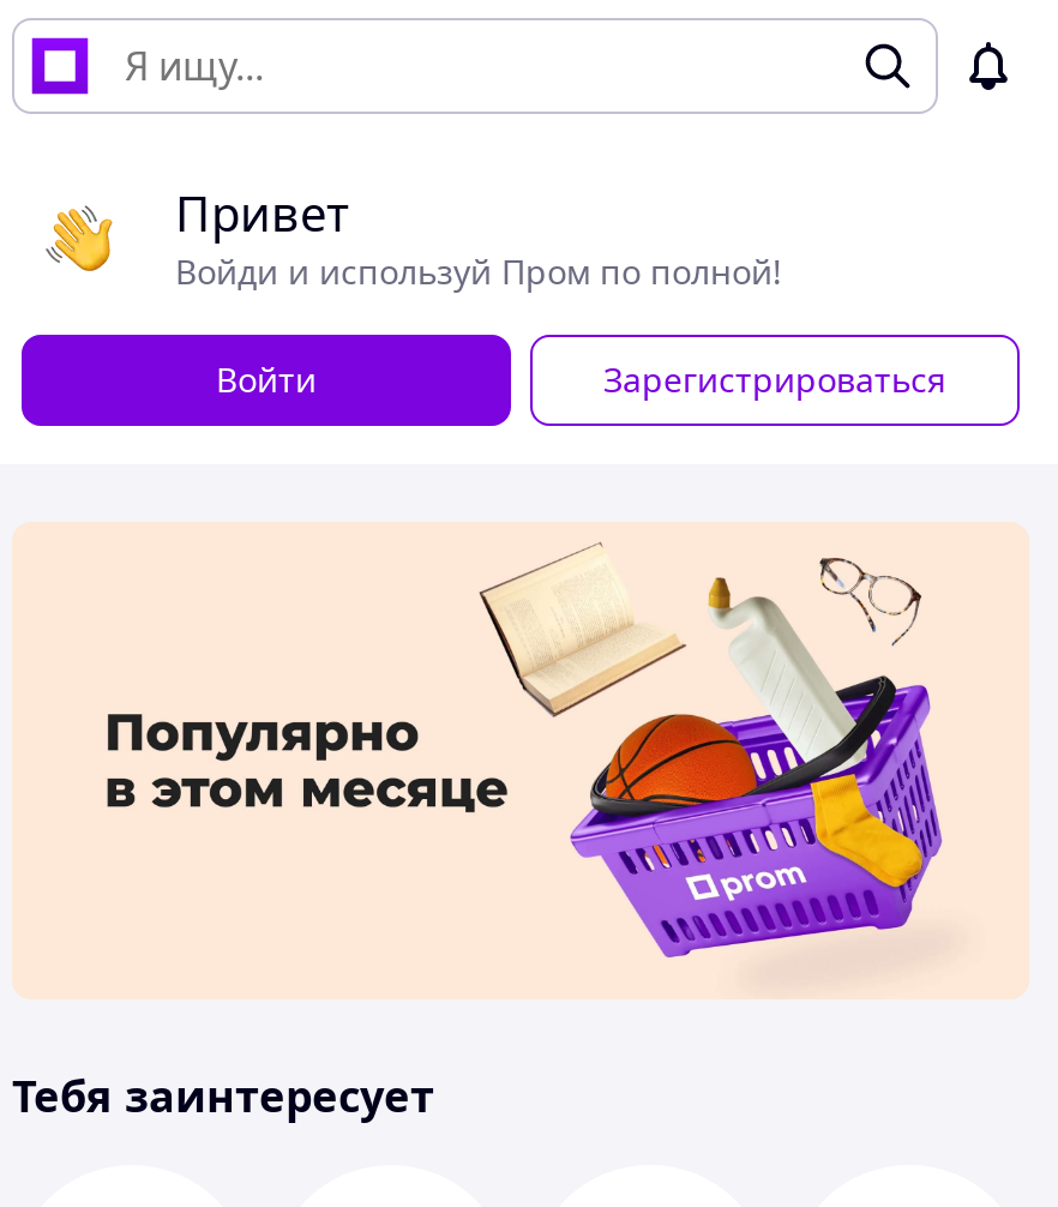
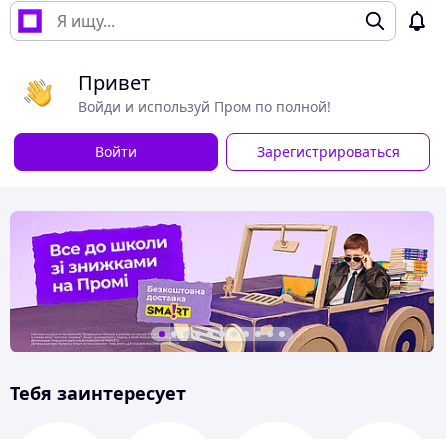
- [image]
+ [image]
